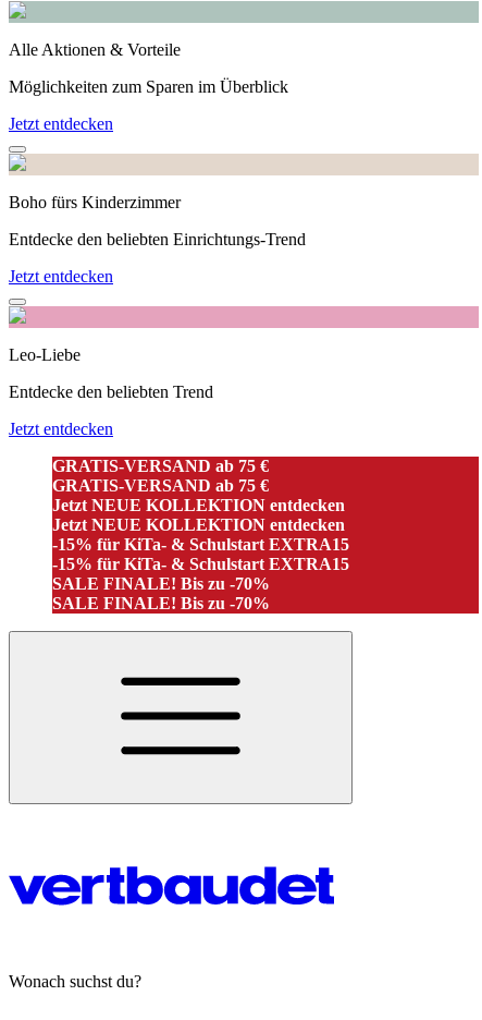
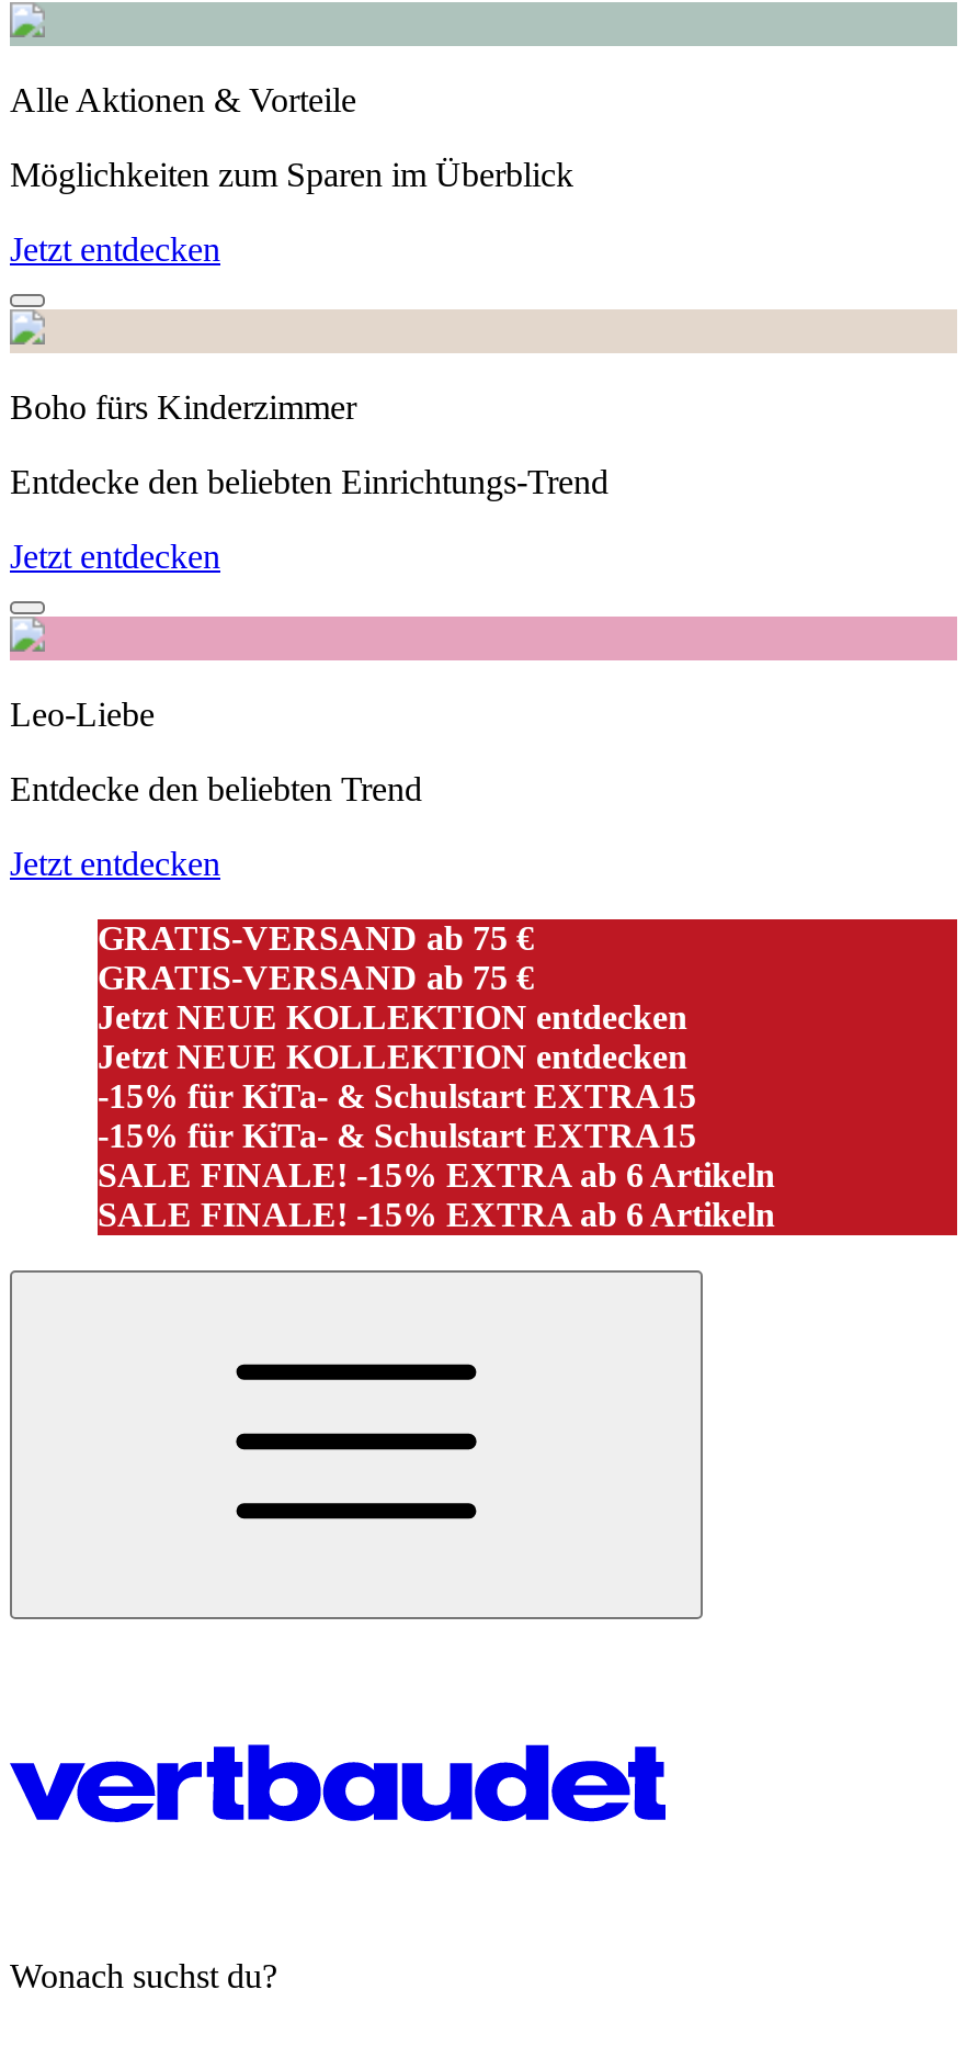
- SALE FINALE! Bis zu -70%
- SALE FINALE! Bis zu -70%
+ SALE FINALE! -15% EXTRA ab 6 Artikeln
+ SALE FINALE! -15% EXTRA ab 6 Artikeln
